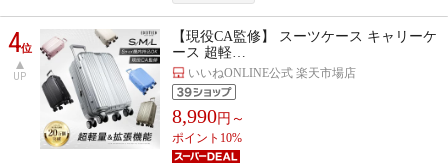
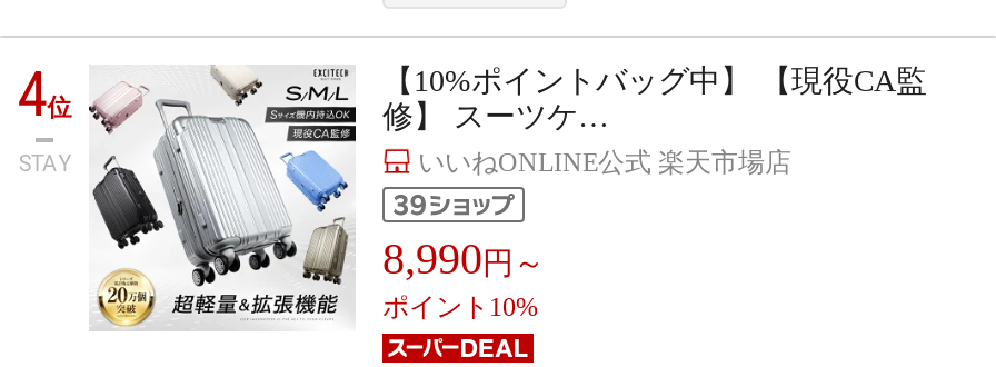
- 【現役CA監修】 スーツケース キャリーケ
- ース 超軽…
+ 【10%ポイントバッグ中】 【現役CA監
+ 修】 スーツケ…

- UP
+ STAY
